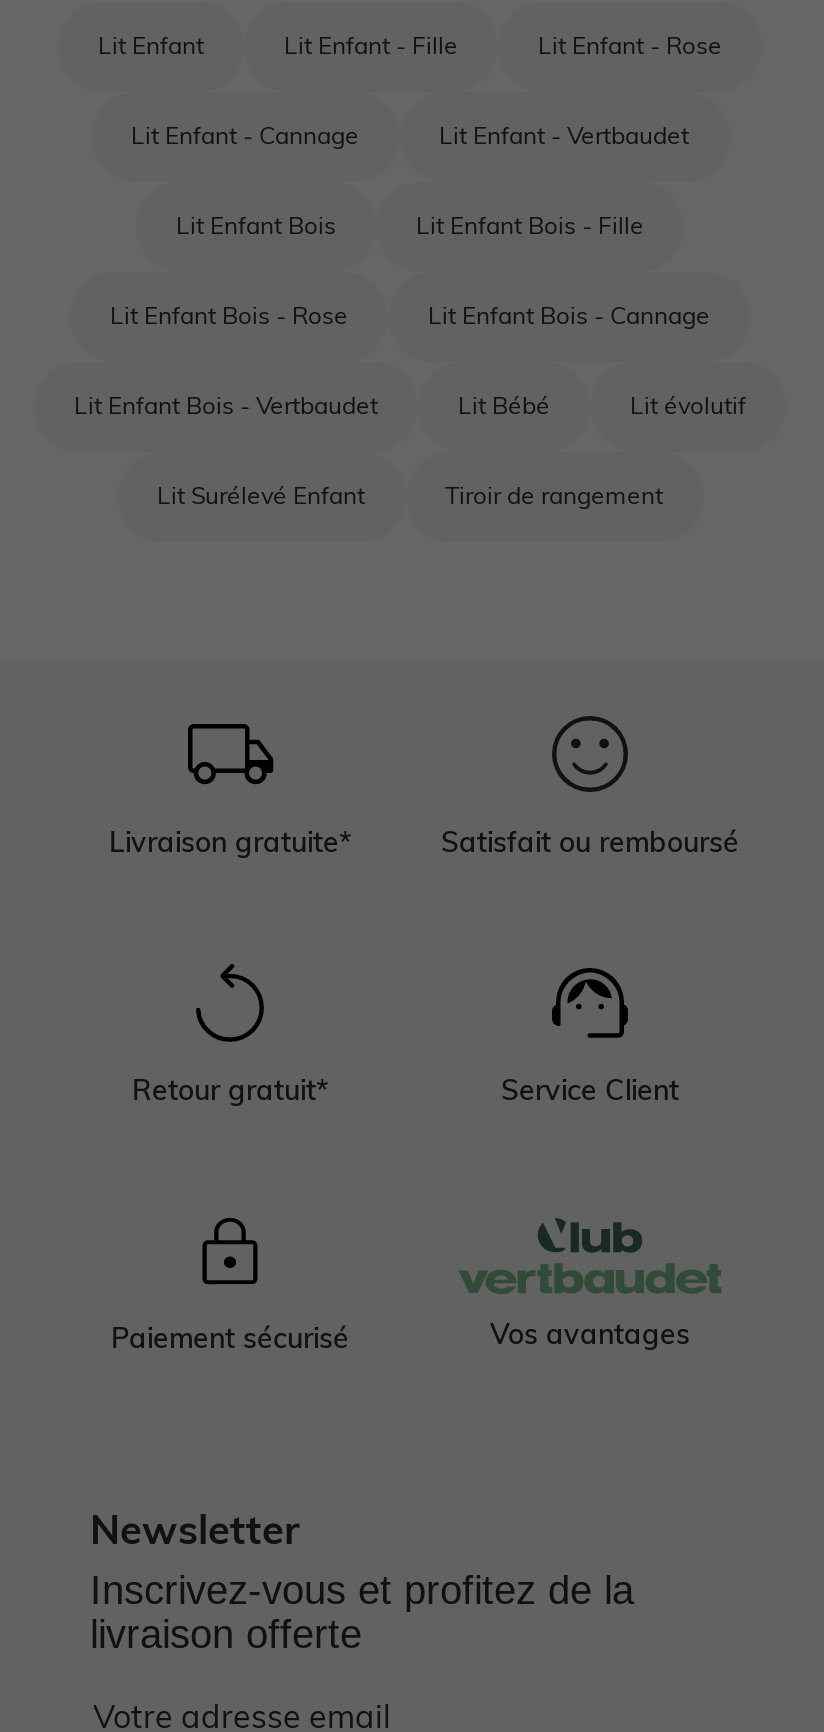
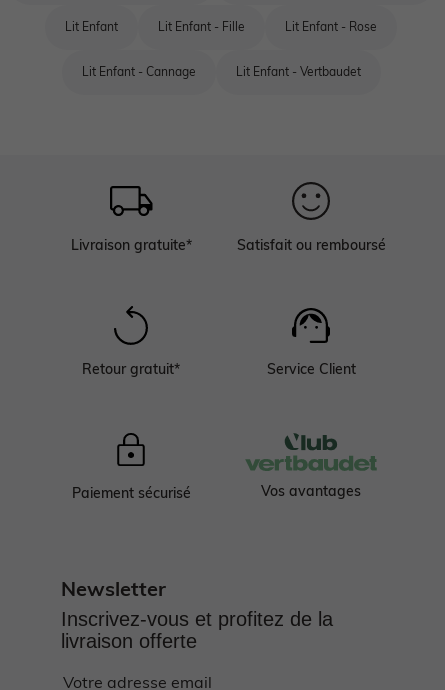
- Lit Enfant Bois
- Lit Enfant Bois - Fille

- Lit Enfant Bois - Rose
- Lit Enfant Bois - Cannage

- Lit Enfant Bois - Vertbaudet
- Lit Bébé
- Lit évolutif

- Lit Surélevé Enfant
- Tiroir de rangement
